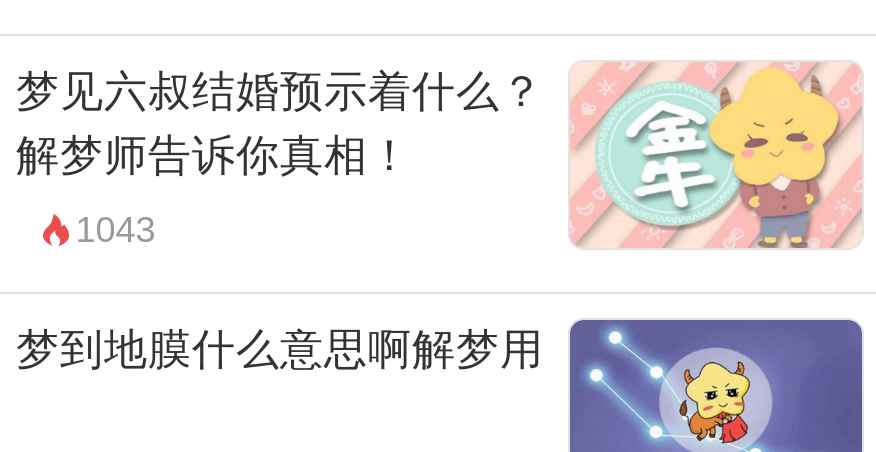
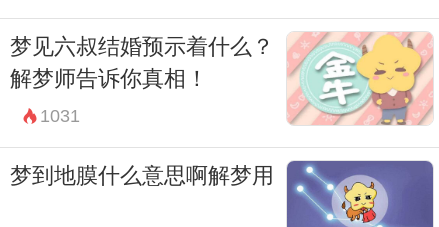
- 1043
+ 1031
